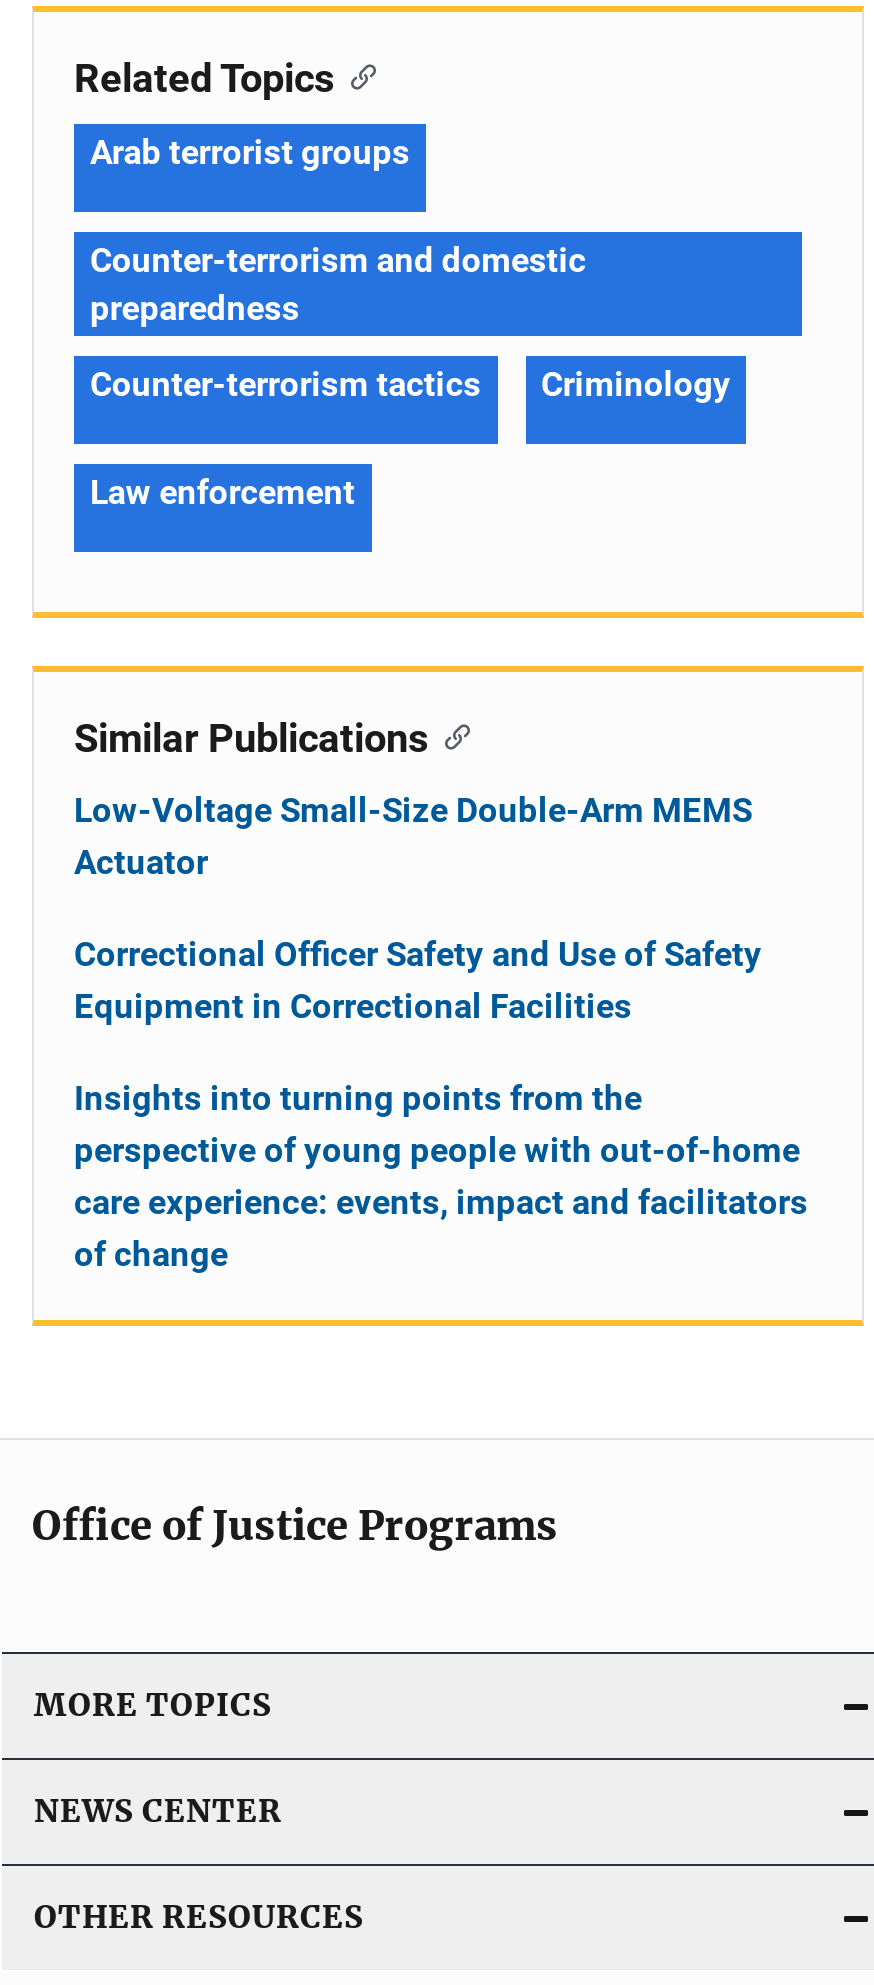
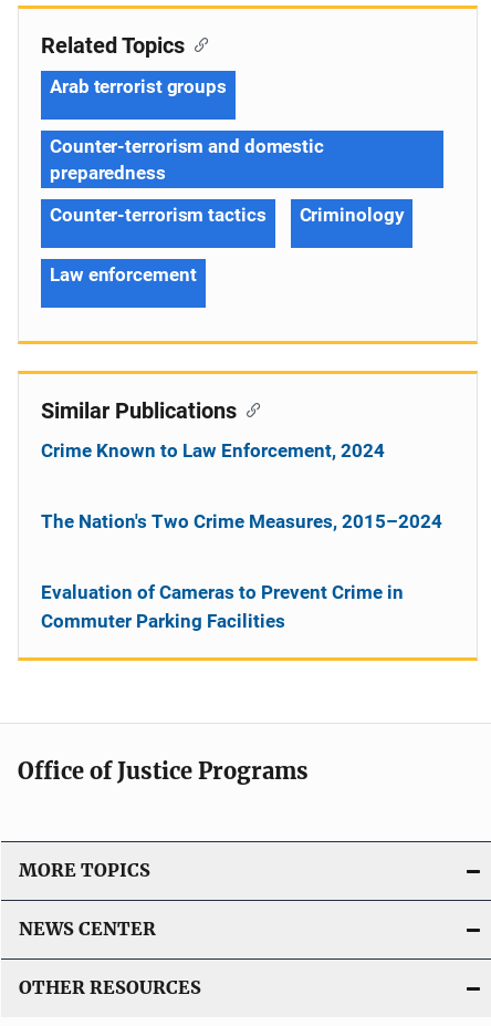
- Low-Voltage Small-Size Double-Arm MEMS
- Actuator
+ Crime Known to Law Enforcement, 2024

- Correctional Officer Safety and Use of Safety
- Equipment in Correctional Facilities
+ The Nation's Two Crime Measures, 2015–2024

- Insights into turning points from the
- perspective of young people with out-of-home
- care experience: events, impact and facilitators
- of change
+ Evaluation of Cameras to Prevent Crime in
+ Commuter Parking Facilities
